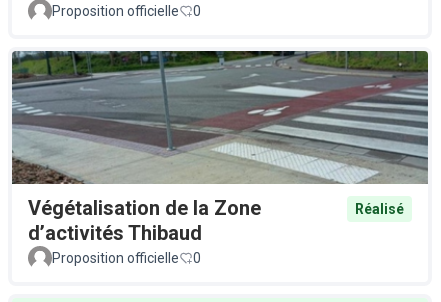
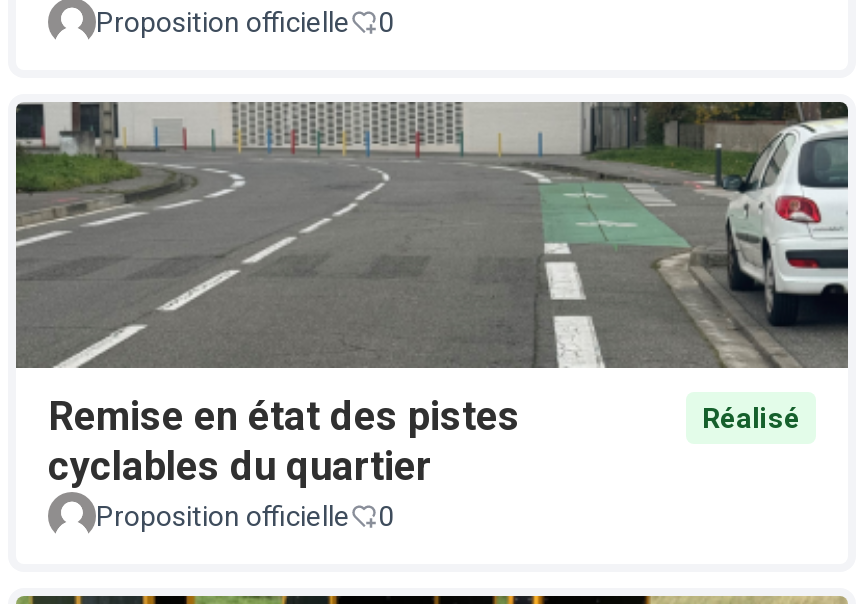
- [image]
- Végétalisation de la Zone
- d’activités Thibaud
+ [image]
+ Remise en état des pistes
+ cyclables du quartier
